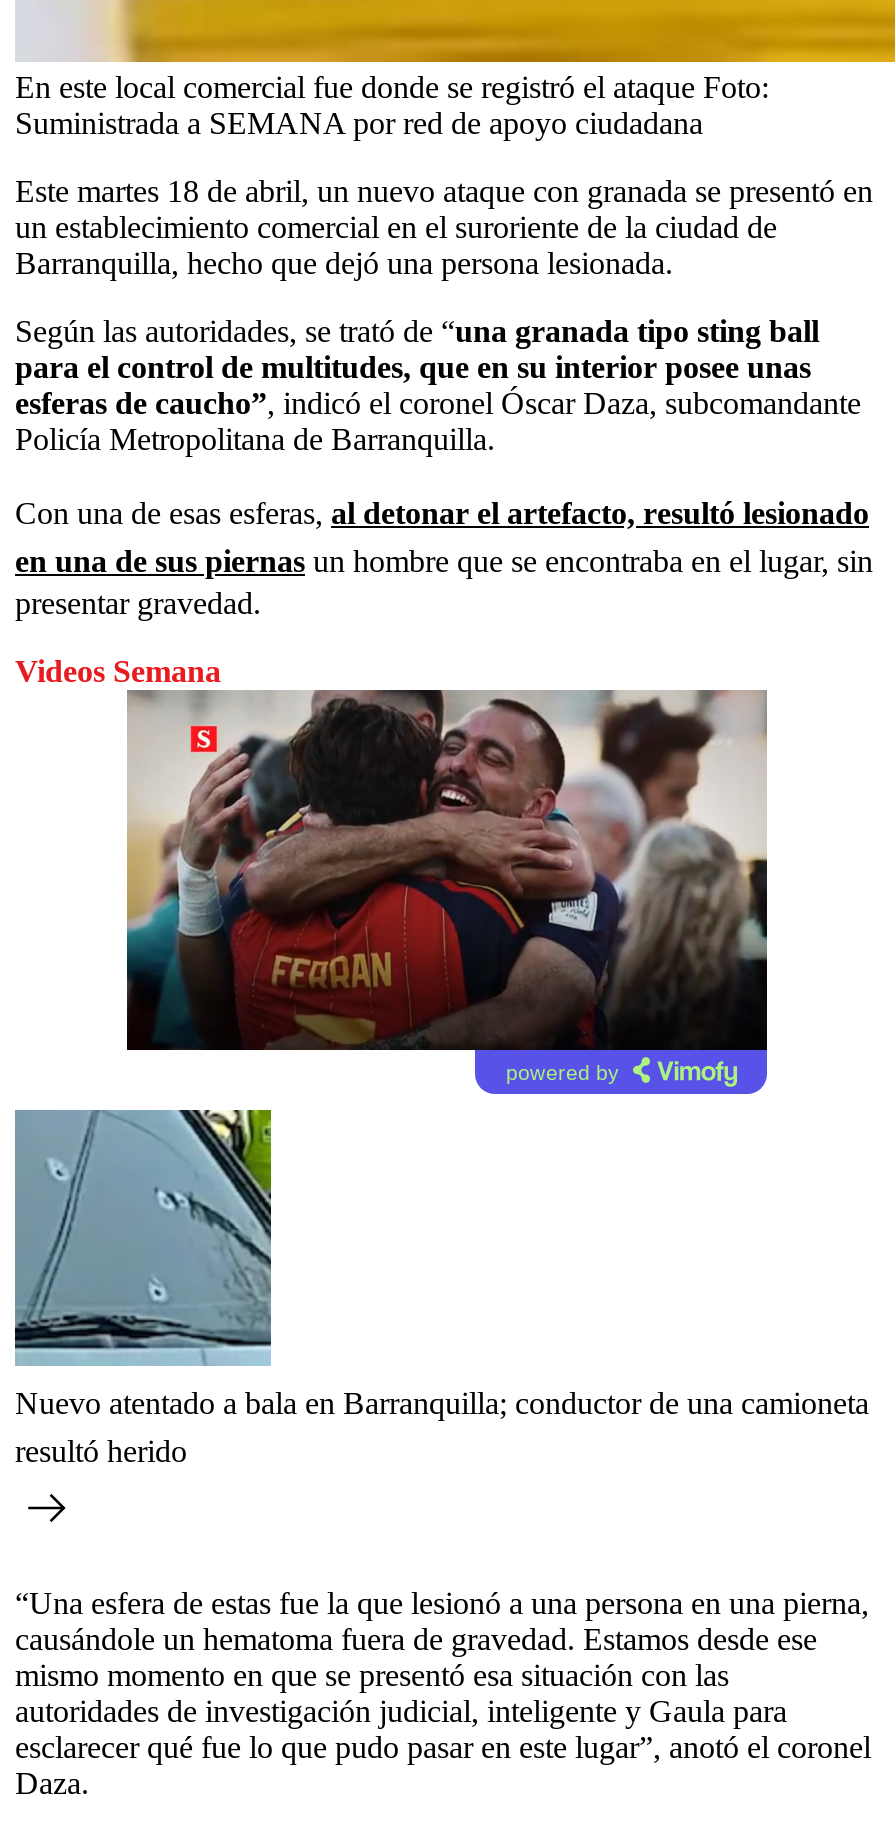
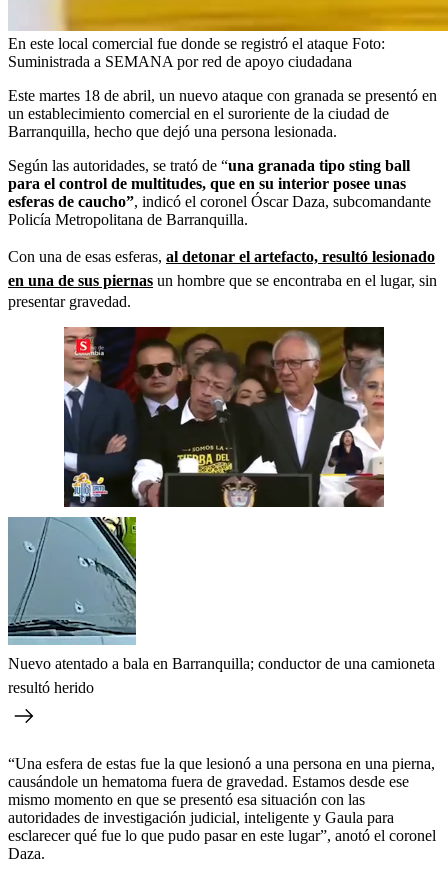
- Videos Semana

- [image]
+ [image]

- powered by
